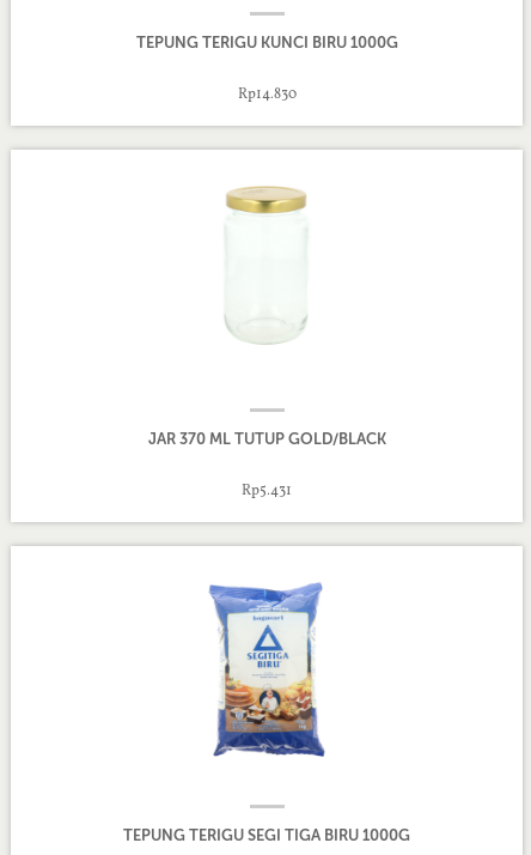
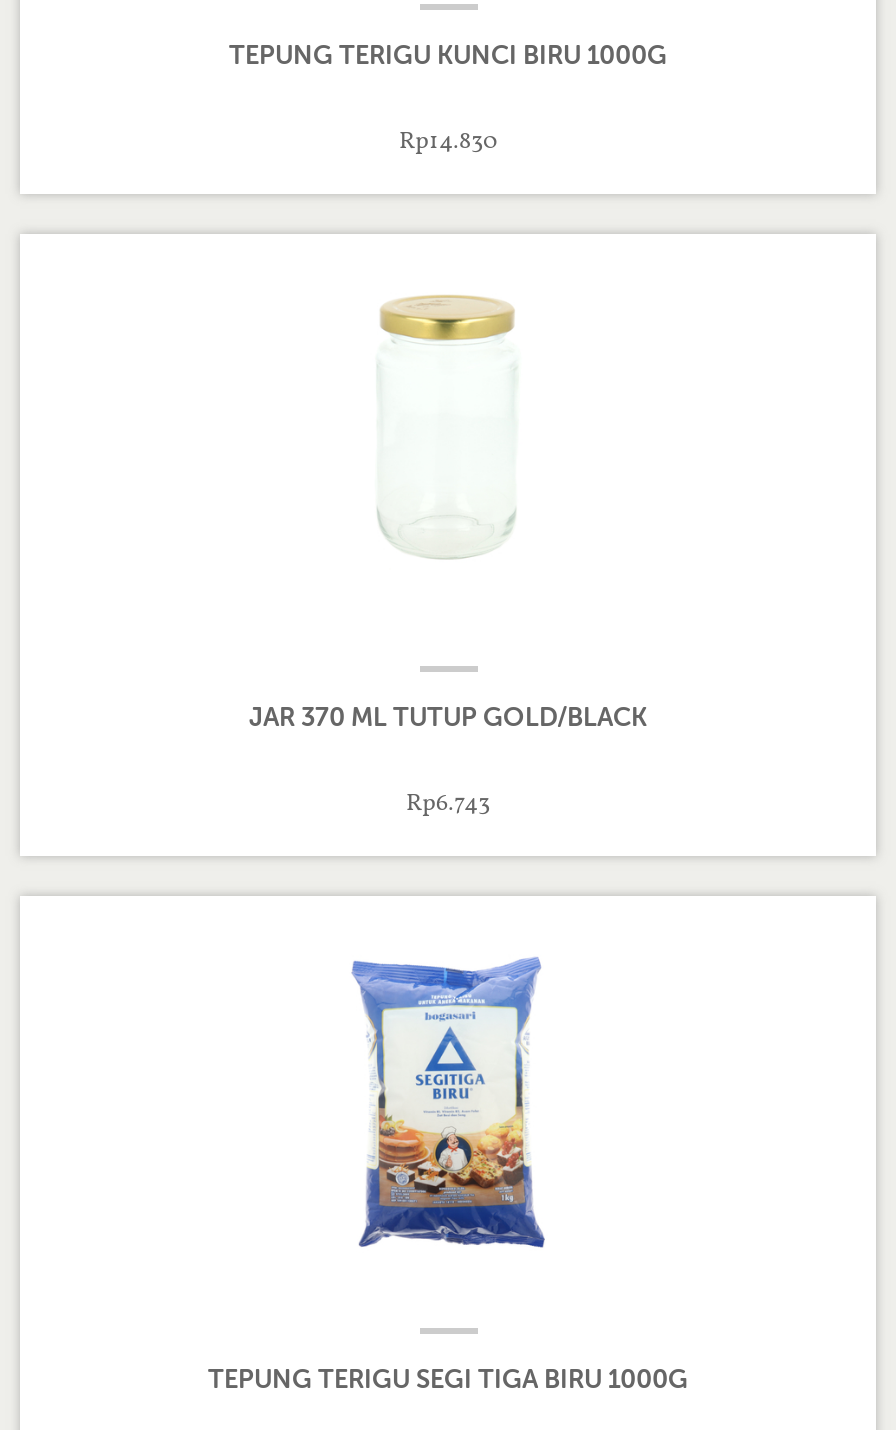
- Rp5.431
+ Rp6.743
